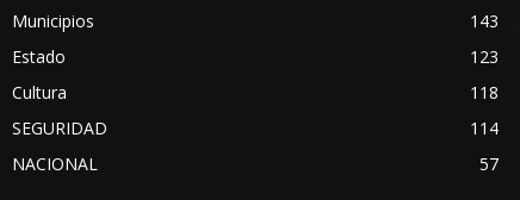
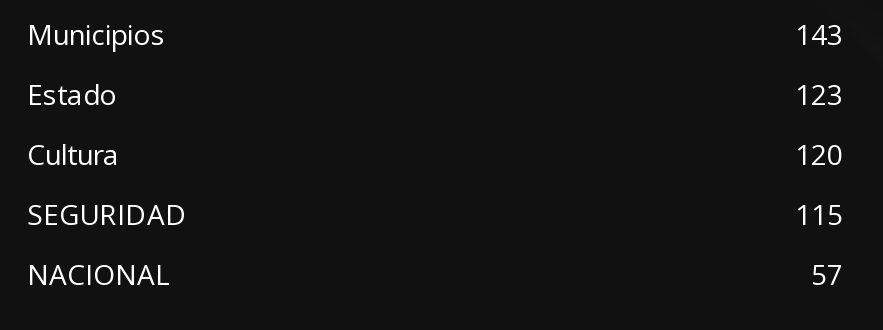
- 118
+ 120

- 114
+ 115
